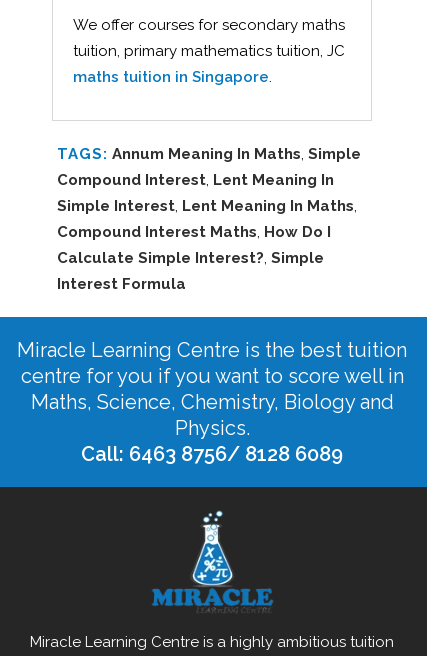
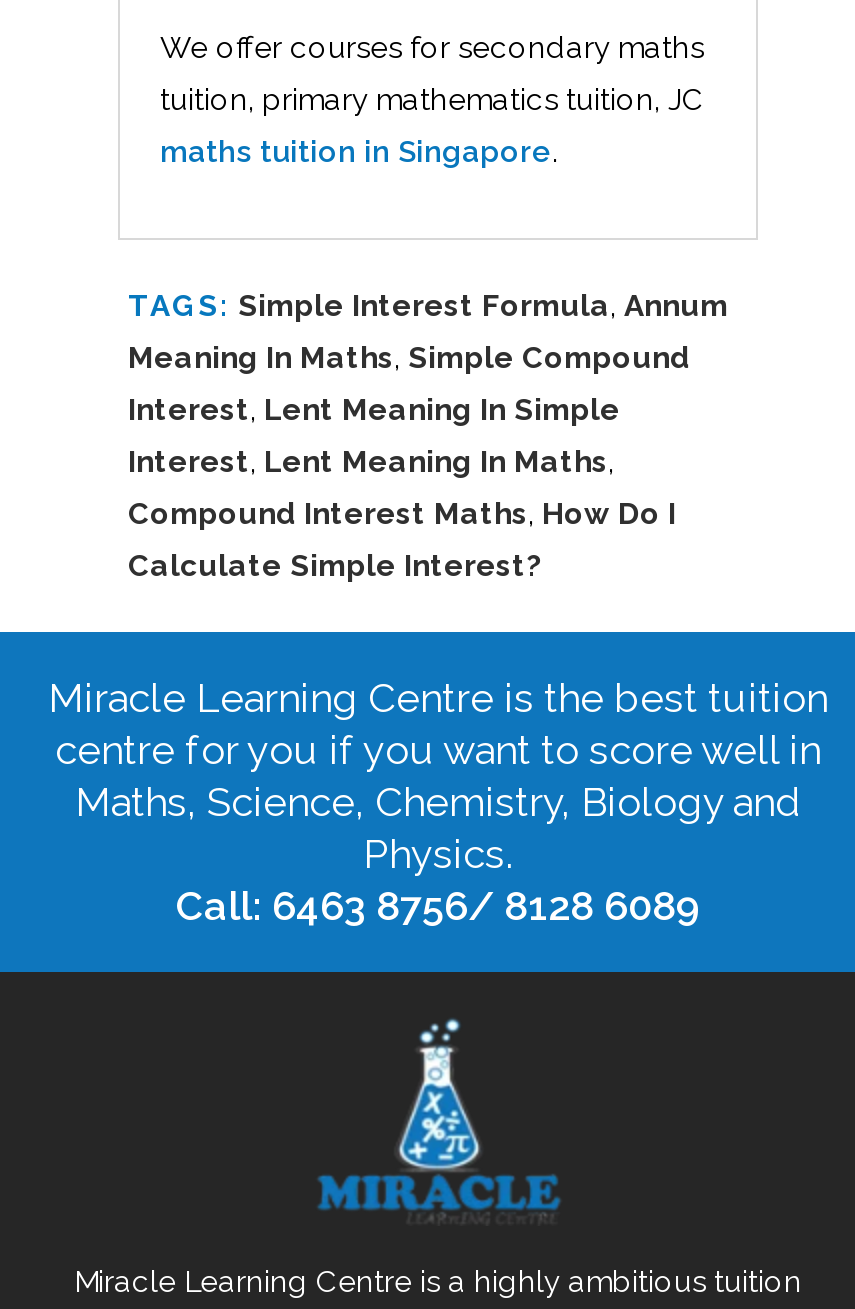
- TAGS: Annum Meaning In Maths, Simple
- Compound Interest, Lent Meaning In
- Simple Interest, Lent Meaning In Maths,
+ TAGS: Simple Interest Formula, Annum
+ Meaning In Maths, Simple Compound
+ Interest, Lent Meaning In Simple
+ Interest, Lent Meaning In Maths,

moved down: Compound Interest Maths, How Do I

- Calculate Simple Interest?, Simple
- Interest Formula
+ Calculate Simple Interest?
